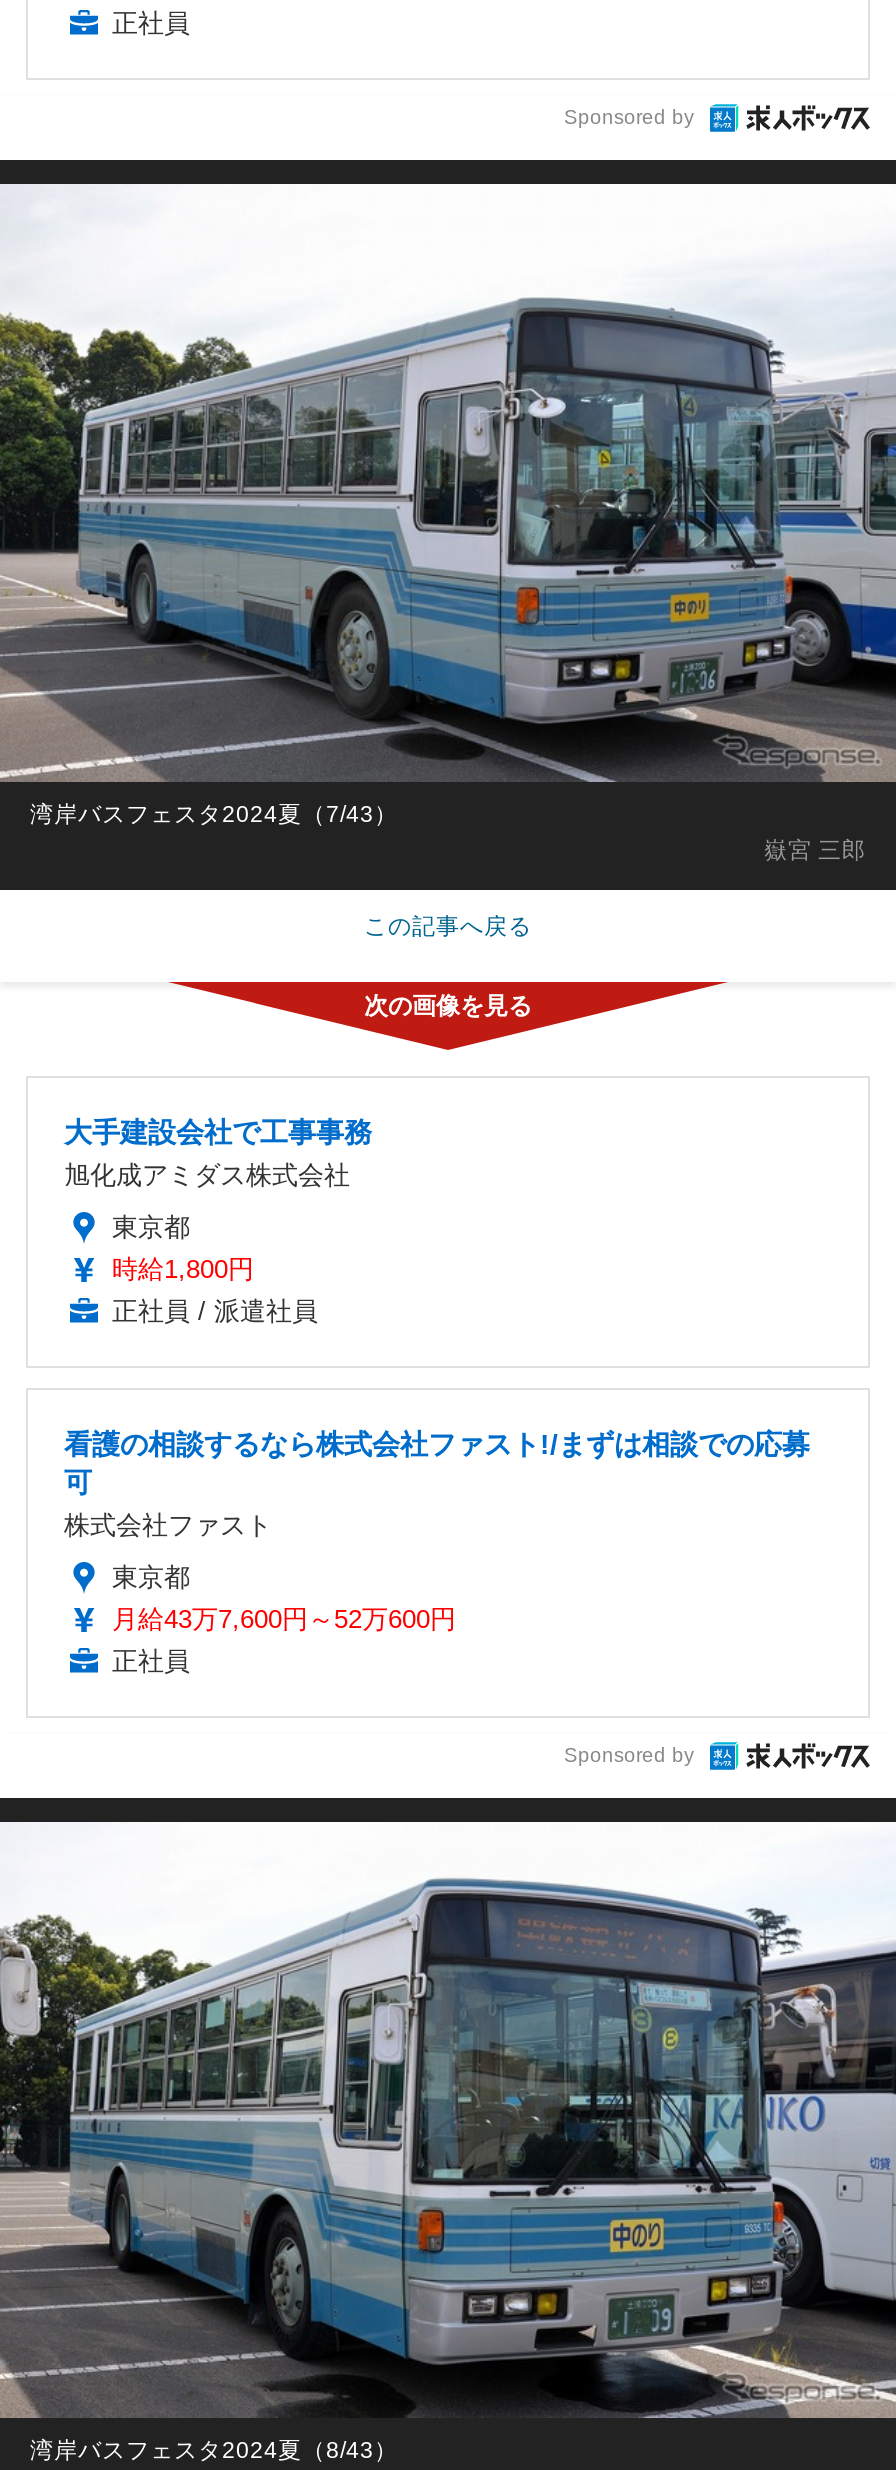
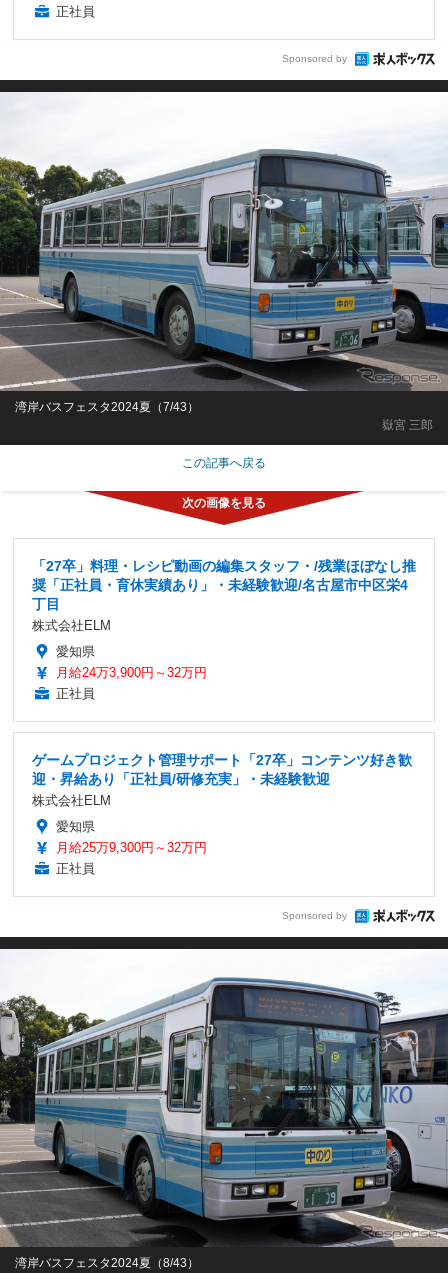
- 大手建設会社で工事事務
- 旭化成アミダス株式会社
+ 「27卒」料理・レシピ動画の編集スタッフ・/残業ほぼなし推
+ 奨「正社員・育休実績あり」・未経験歓迎/名古屋市中区栄4
+ 丁目
+ 株式会社ELM

- 東京都
- 時給1,800円
- 正社員 / 派遣社員
+ 愛知県
+ 月給24万3,900円～32万円
+ 正社員

- 看護の相談するなら株式会社ファスト!/まずは相談での応募
- 可
- 株式会社ファスト
+ ゲームプロジェクト管理サポート「27卒」コンテンツ好き歓
+ 迎・昇給あり「正社員/研修充実」・未経験歓迎
+ 株式会社ELM

- 東京都
- 月給43万7,600円～52万600円
+ 愛知県
+ 月給25万9,300円～32万円
